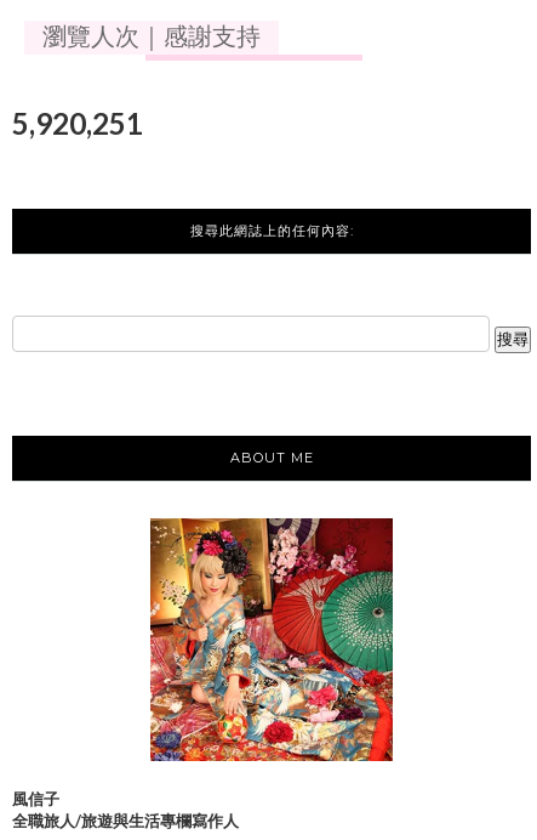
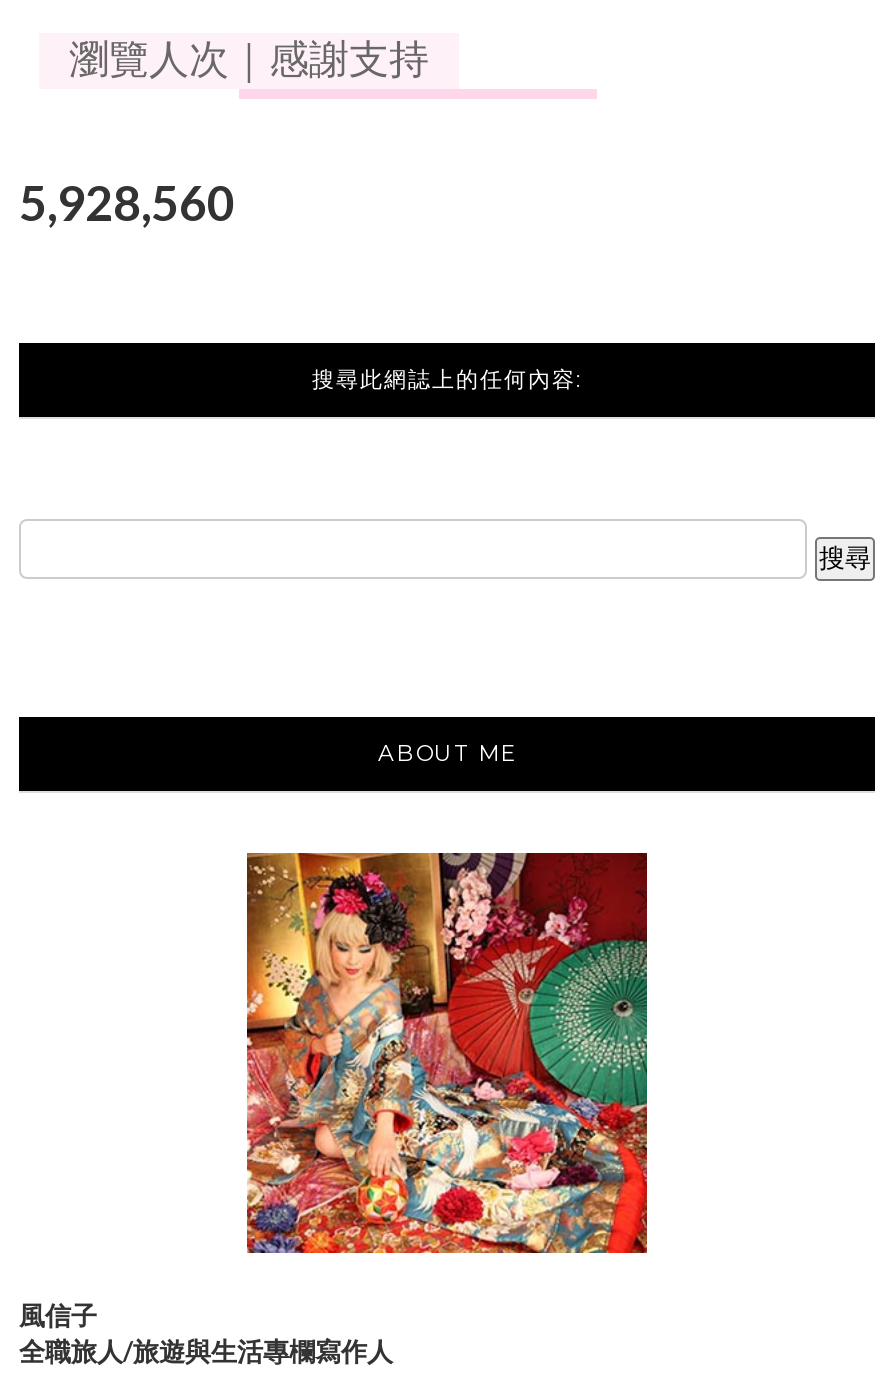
- 5,920,251
+ 5,928,560
